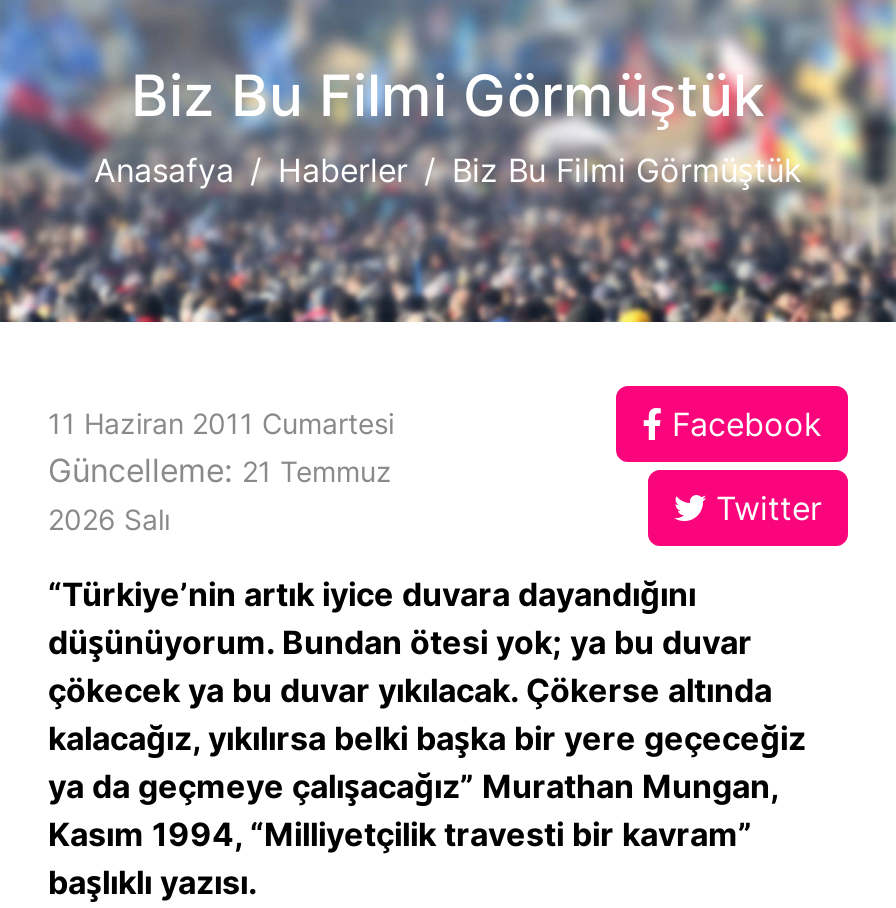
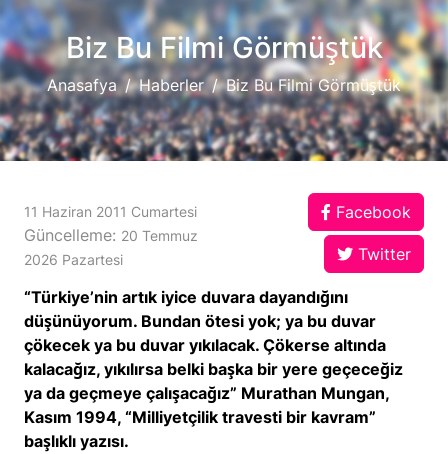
- Güncelleme: 21 Temmuz
- 2026 Salı
+ Güncelleme: 20 Temmuz
+ 2026 Pazartesi
